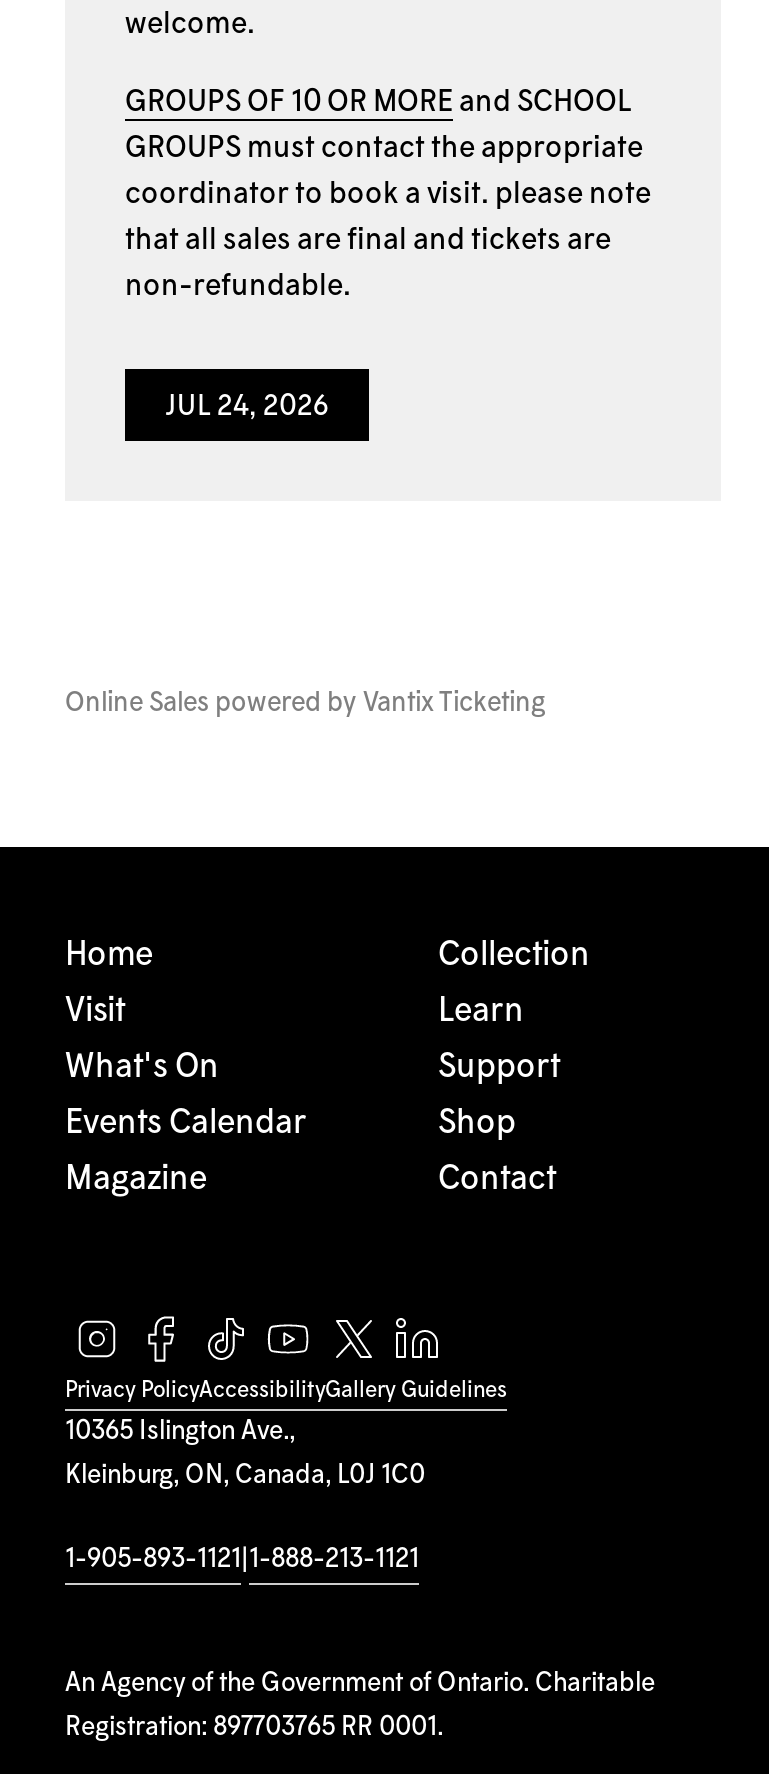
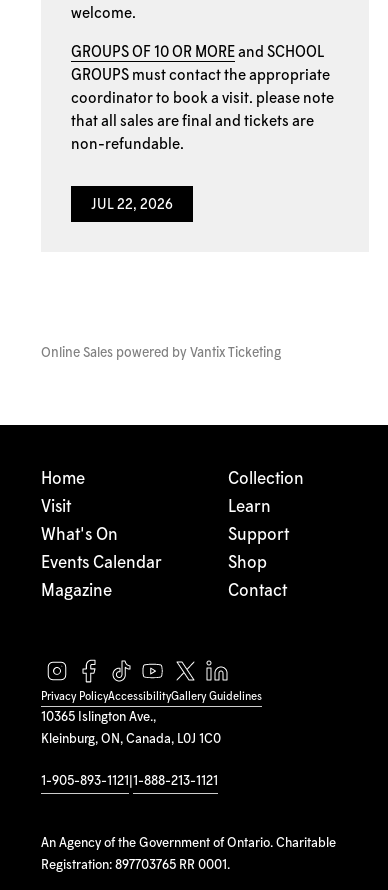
- JUL 24, 2026
+ JUL 22, 2026
